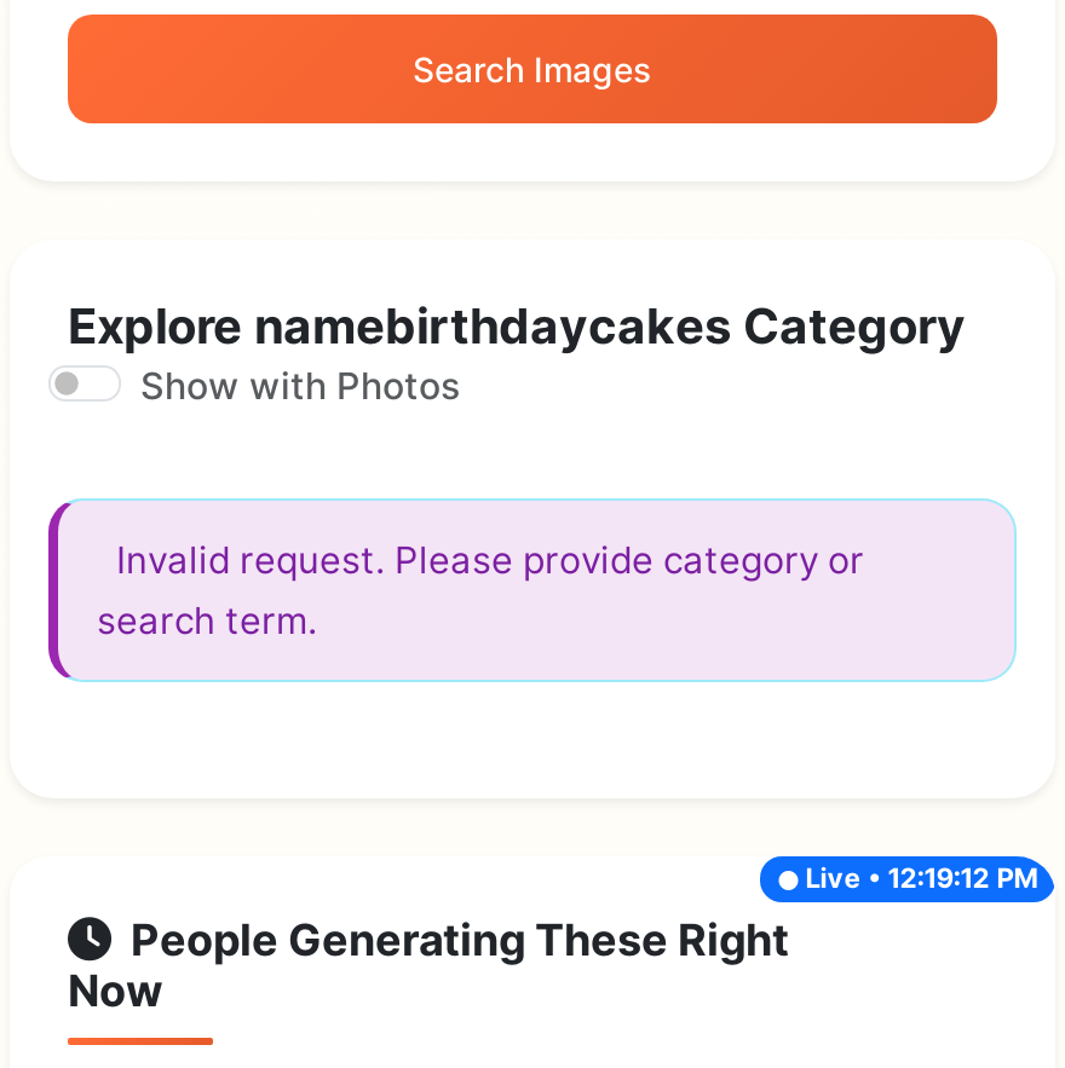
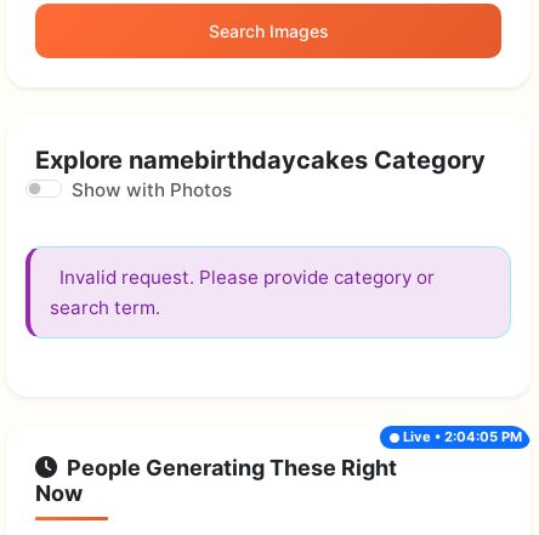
- Live • 12:19:12 PM
+ Live • 2:04:05 PM
